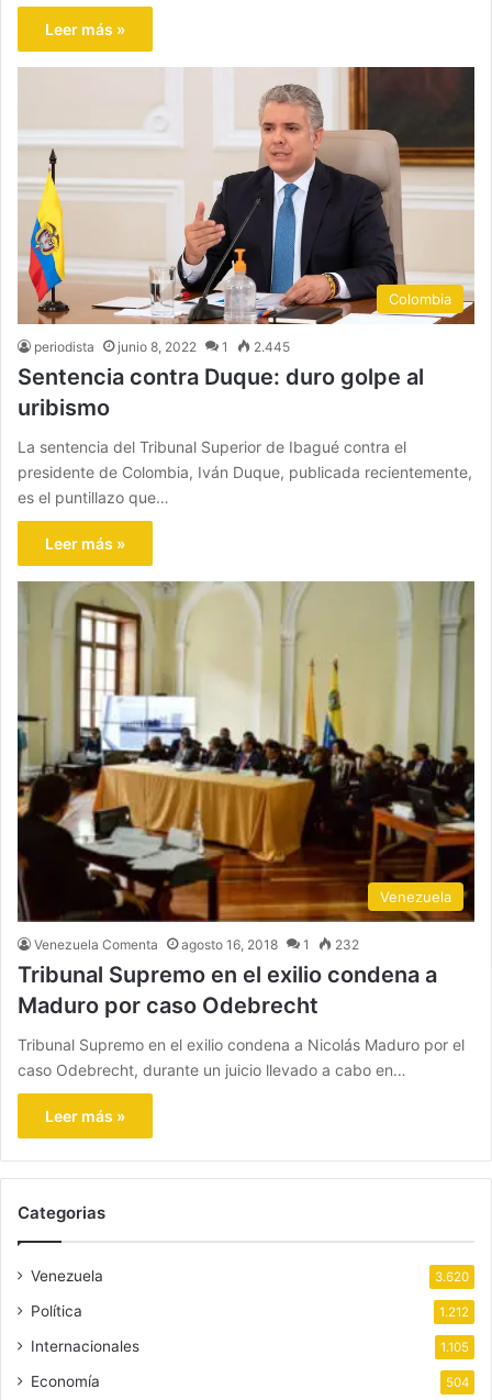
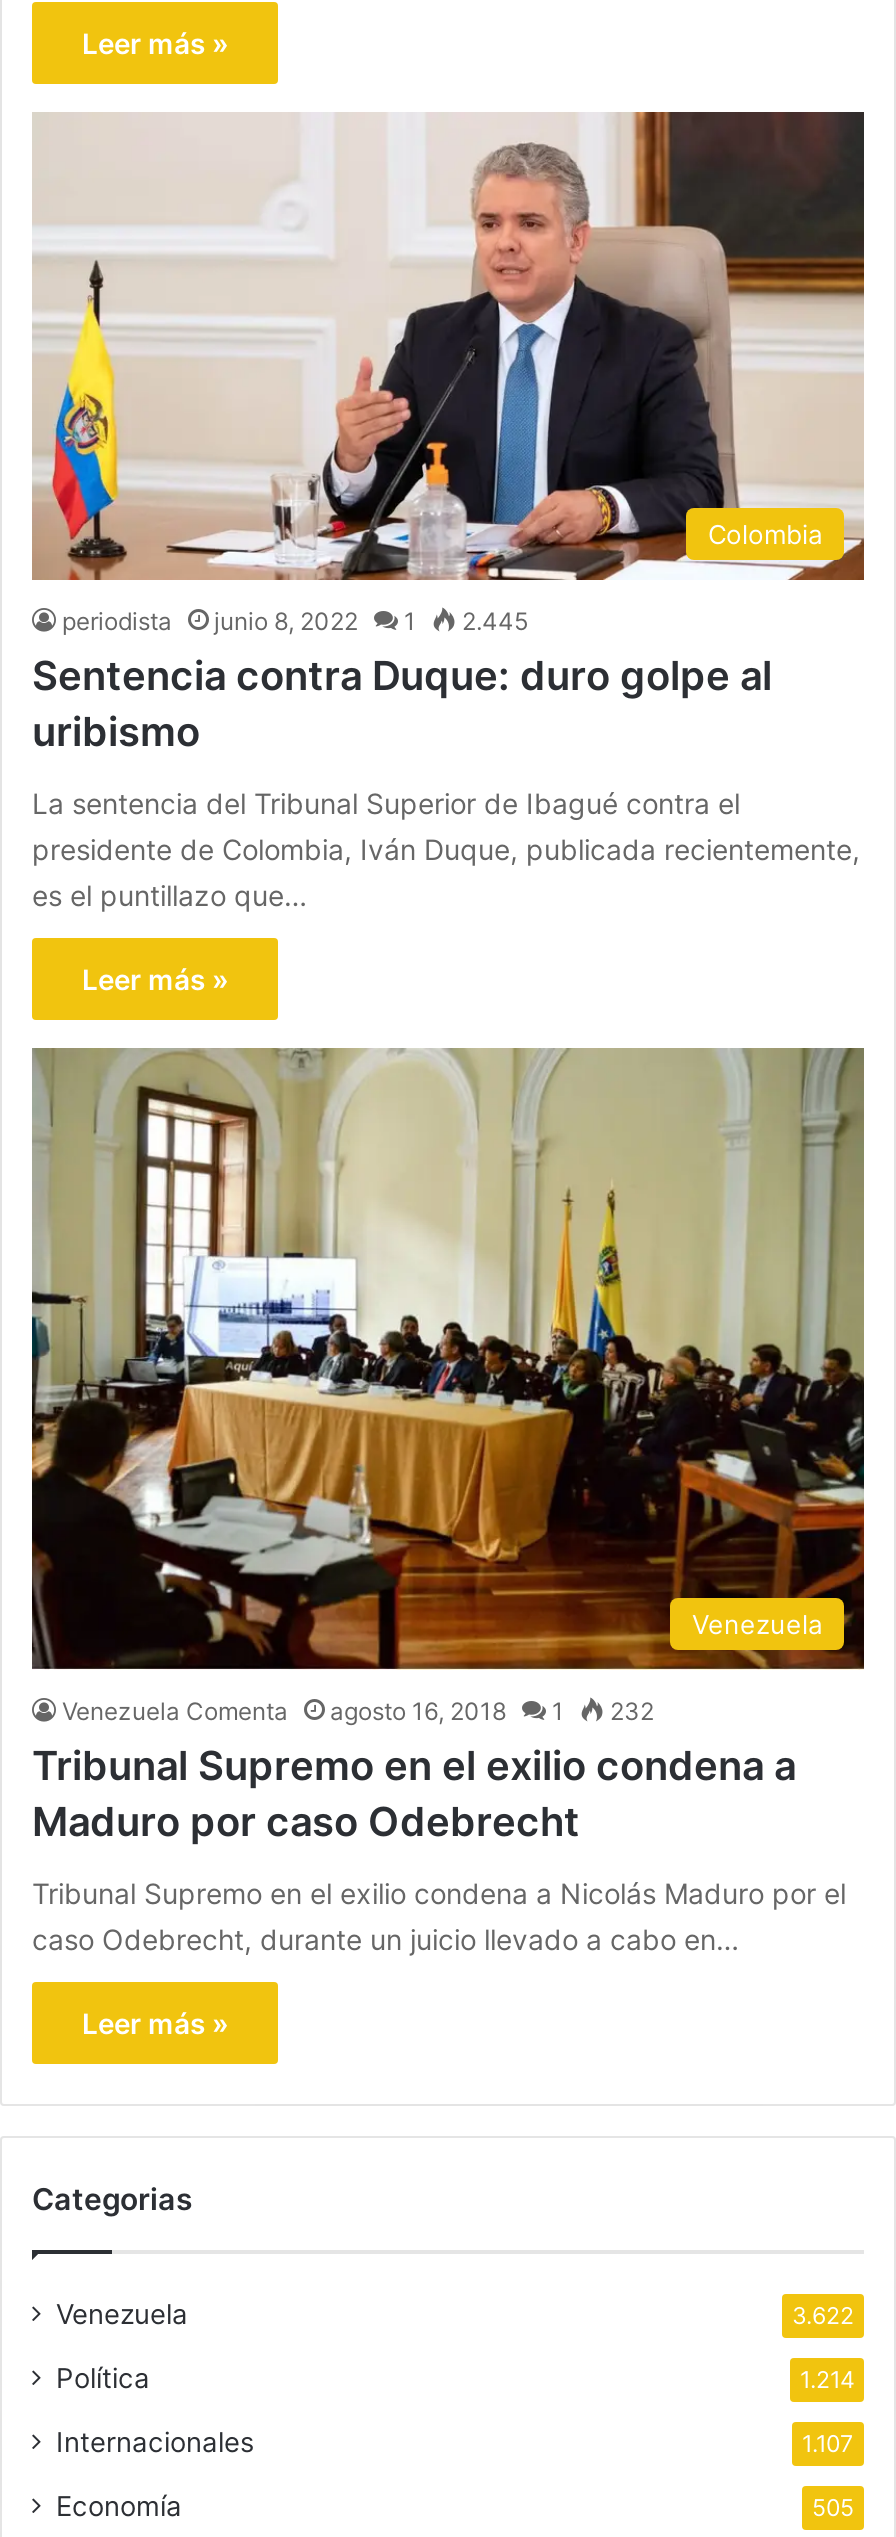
- 3.620
+ 3.622

- 1.212
+ 1.214

- 1.105
+ 1.107

- 504
+ 505
